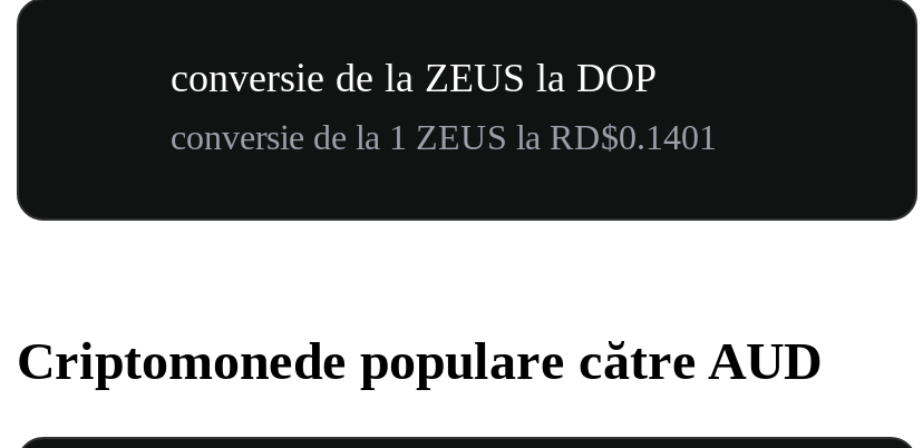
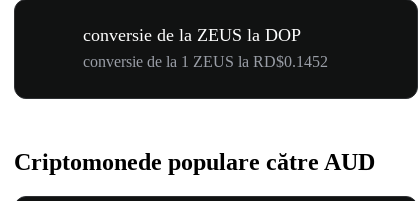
- conversie de la 1 ZEUS la RD$0.1401
+ conversie de la 1 ZEUS la RD$0.1452
